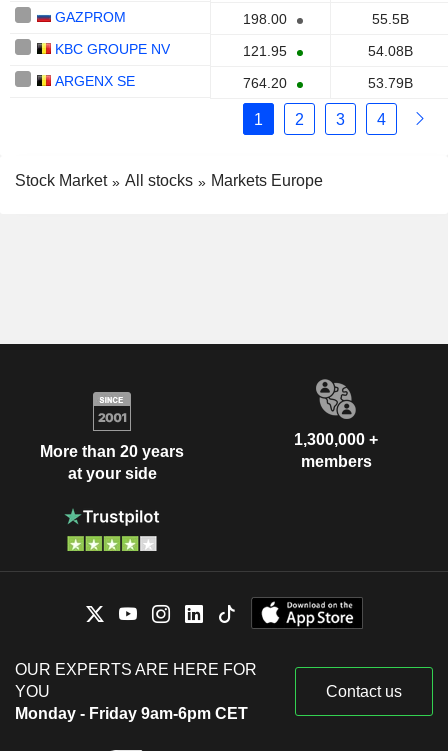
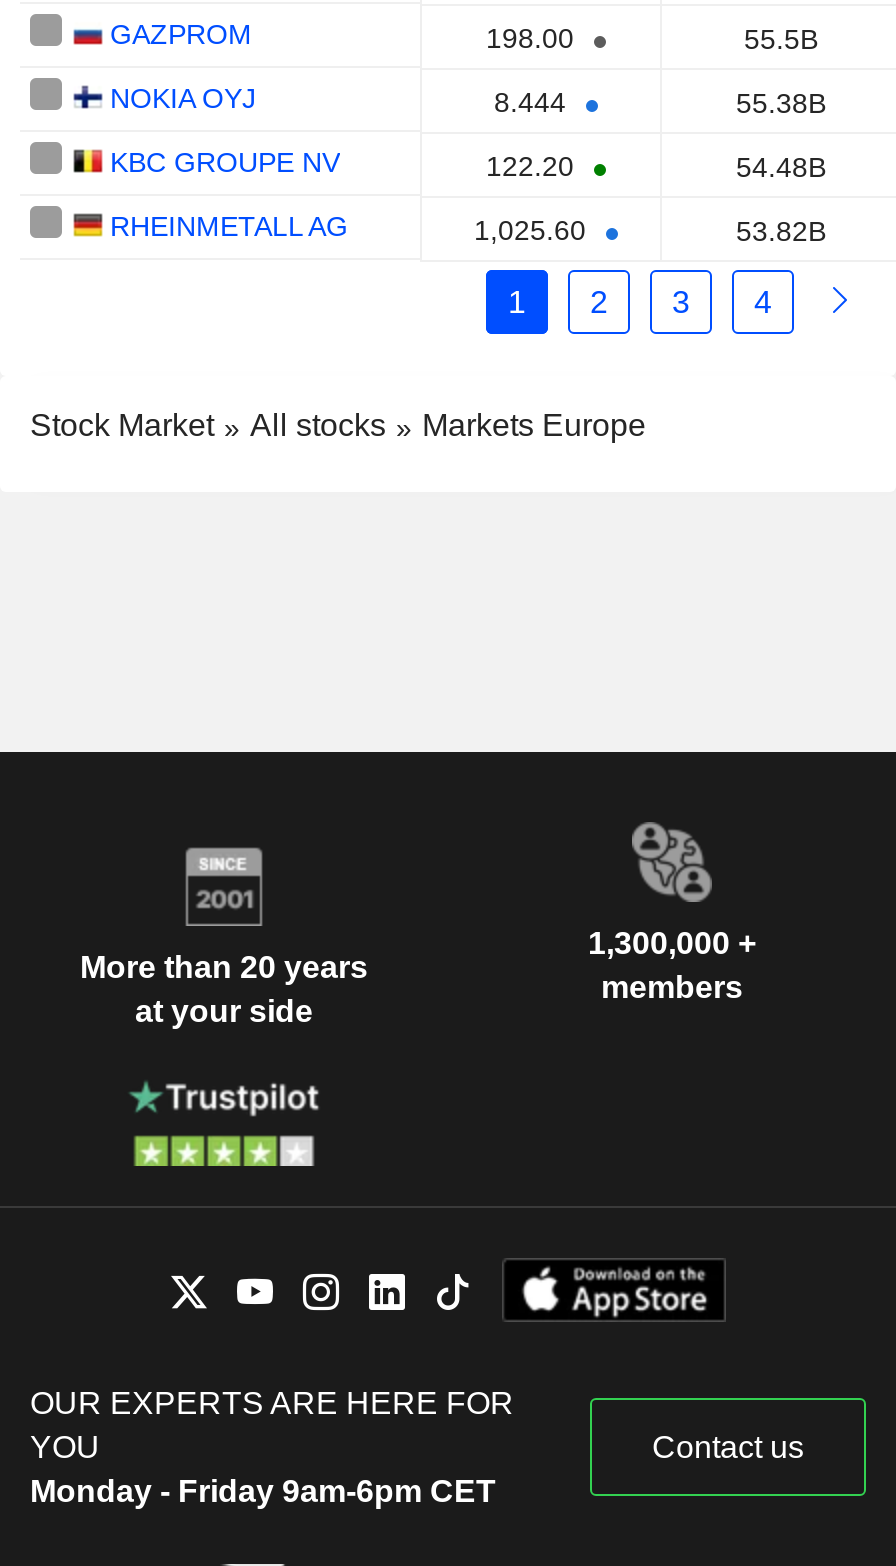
+ NOKIA OYJ
+ 8.444
+ 55.38B

- 121.95
- 54.08B
+ 122.20
+ 54.48B

- ARGENX SE
- 764.20
- 53.79B
+ RHEINMETALL AG
+ 1,025.60
+ 53.82B
